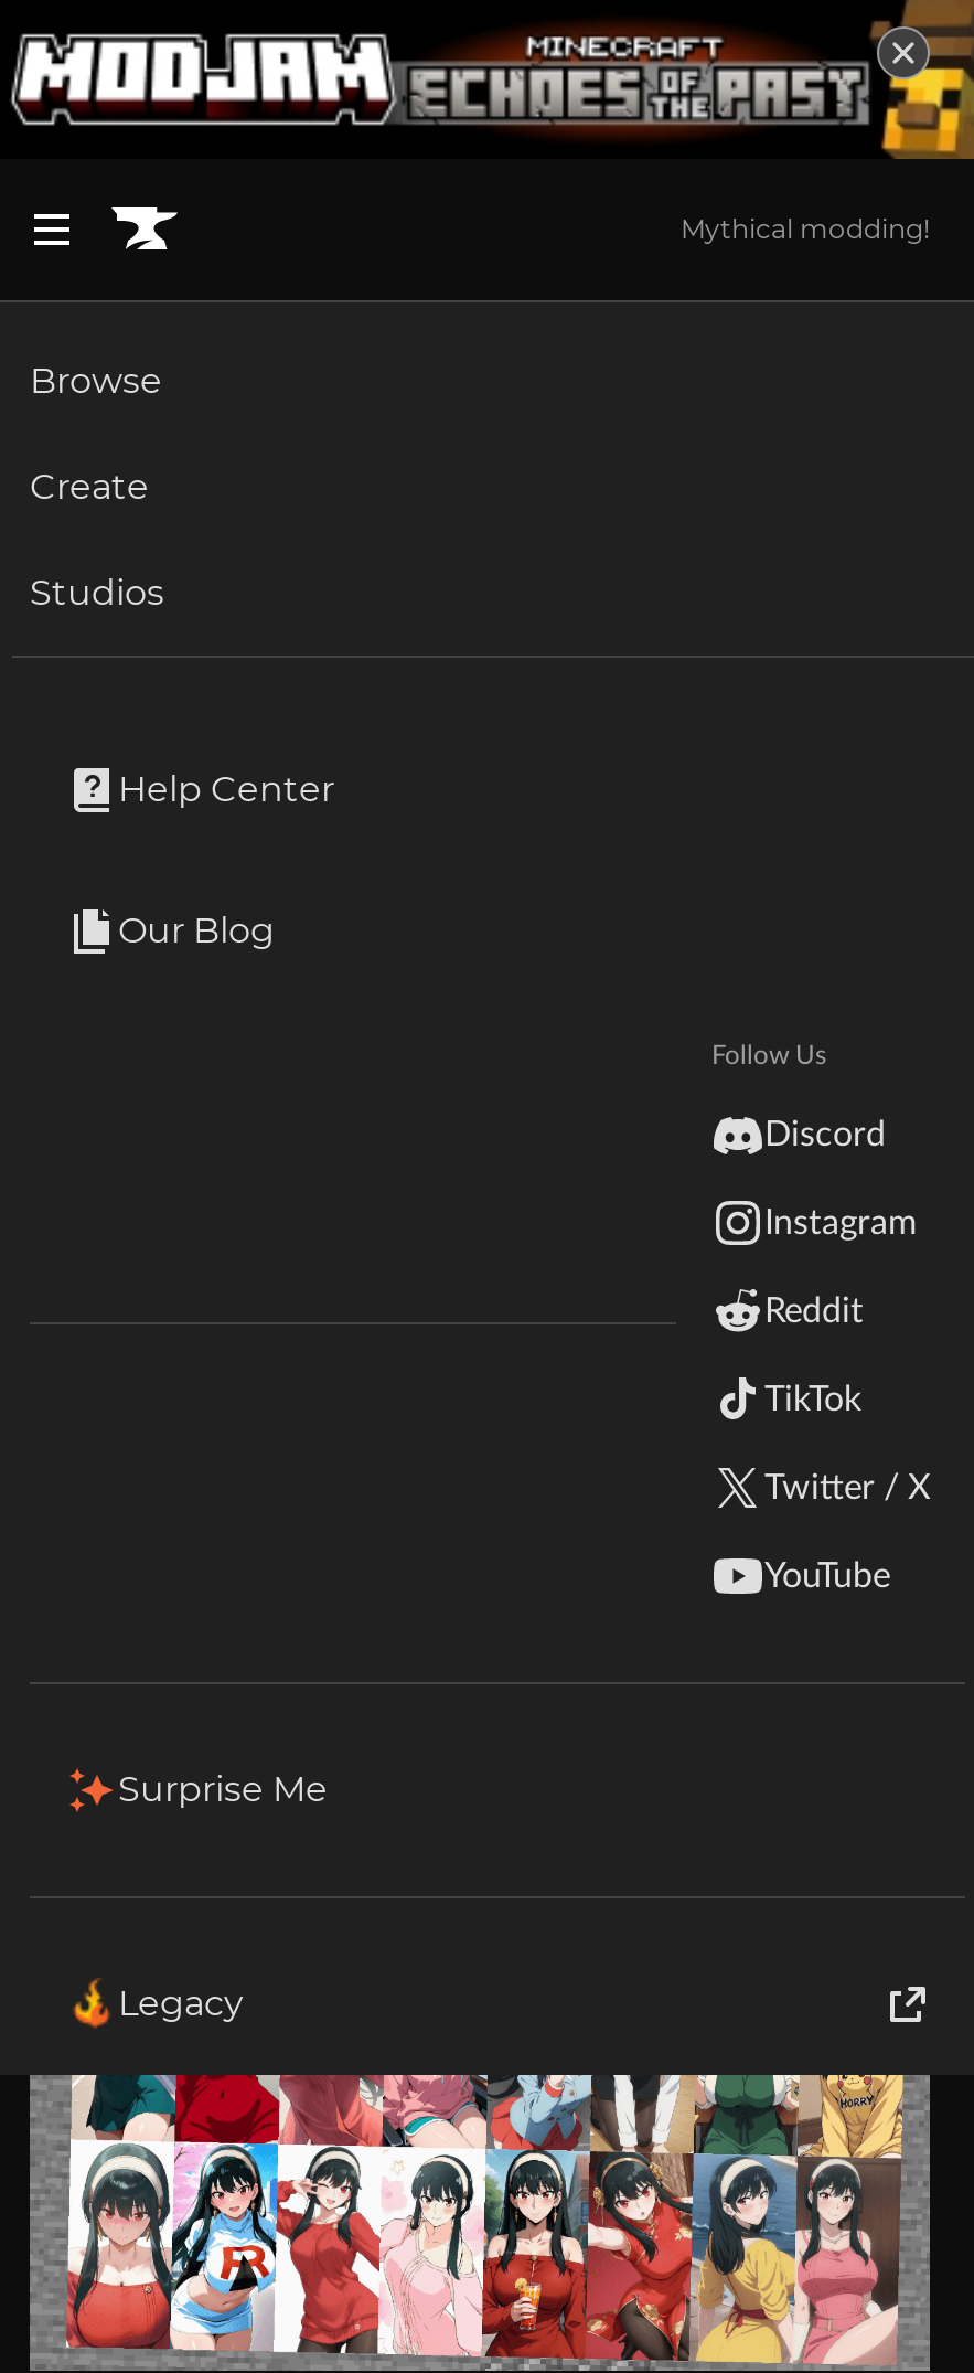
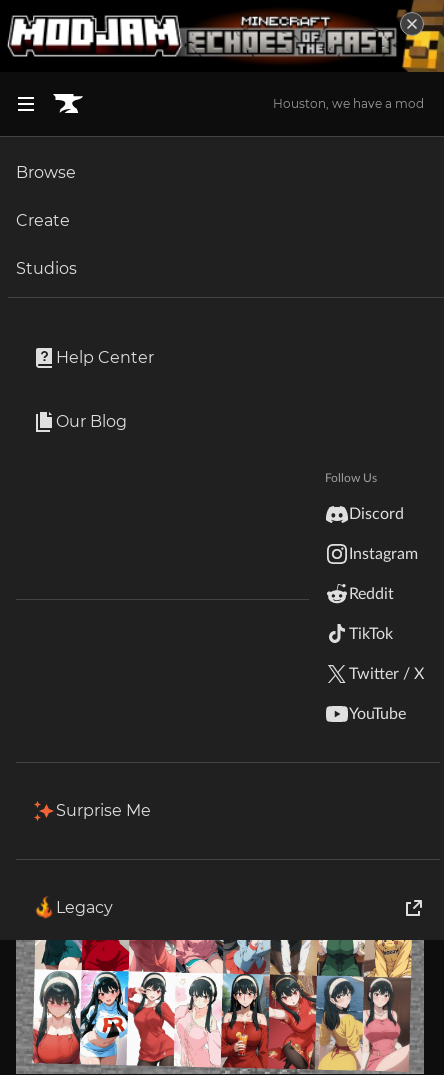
- Mythical modding!
+ Houston, we have a mod
